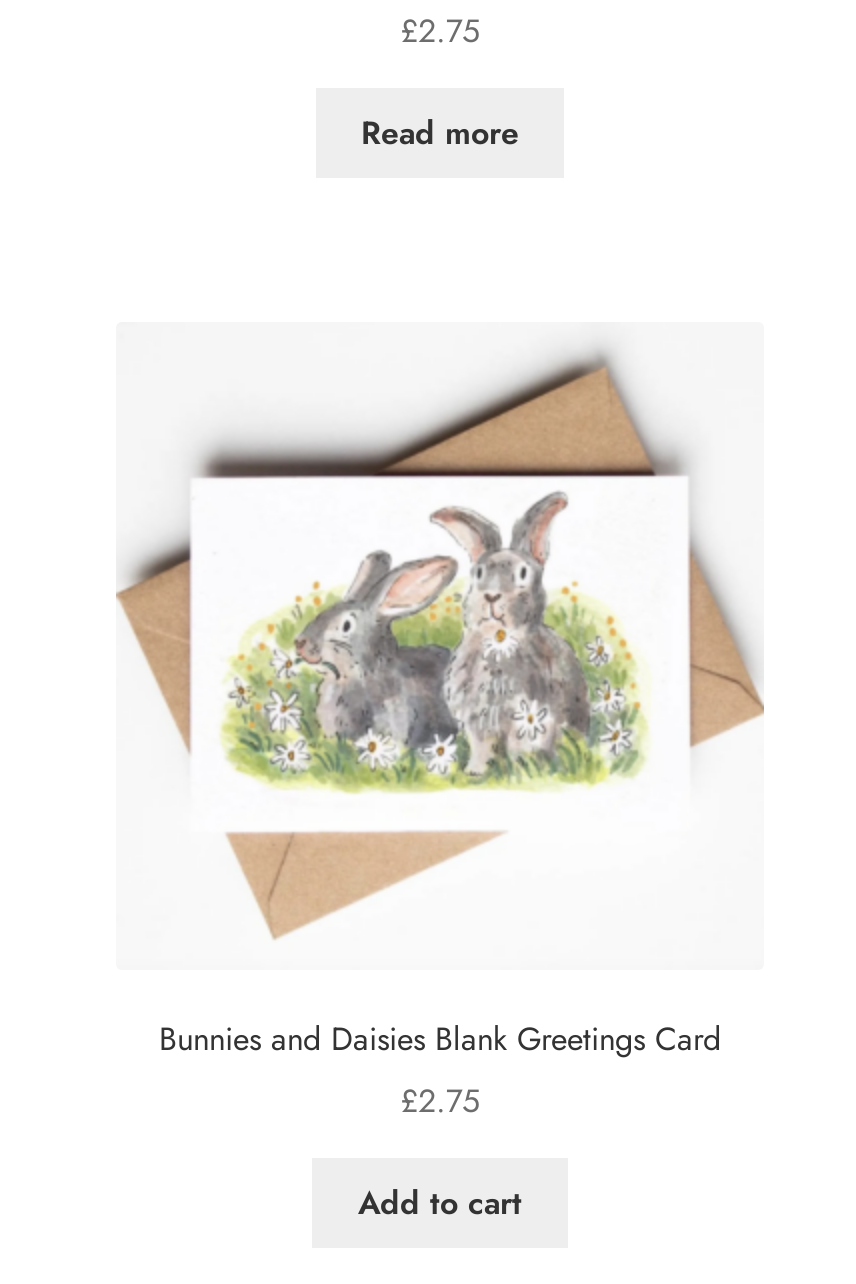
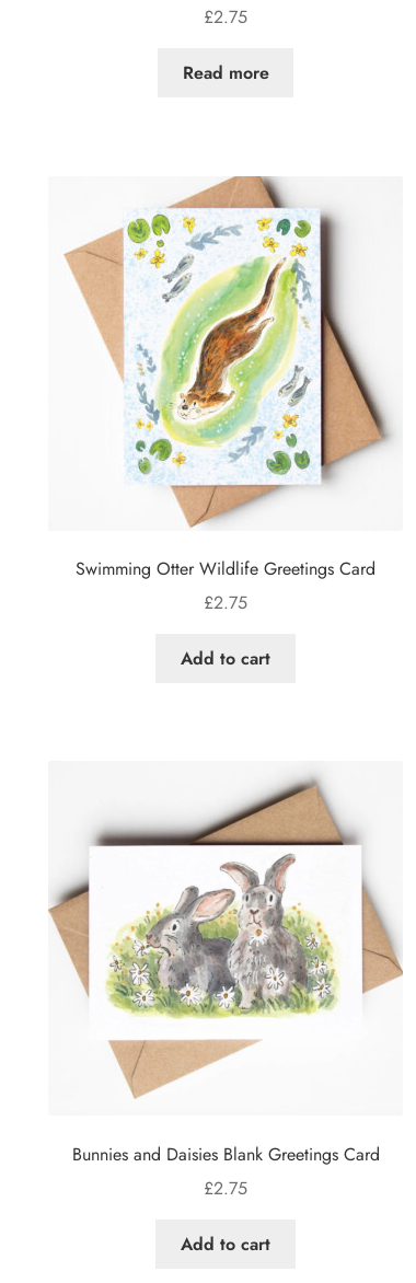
+ [image]
+ Swimming Otter Wildlife Greetings Card
+ £2.75
+ Add to cart
